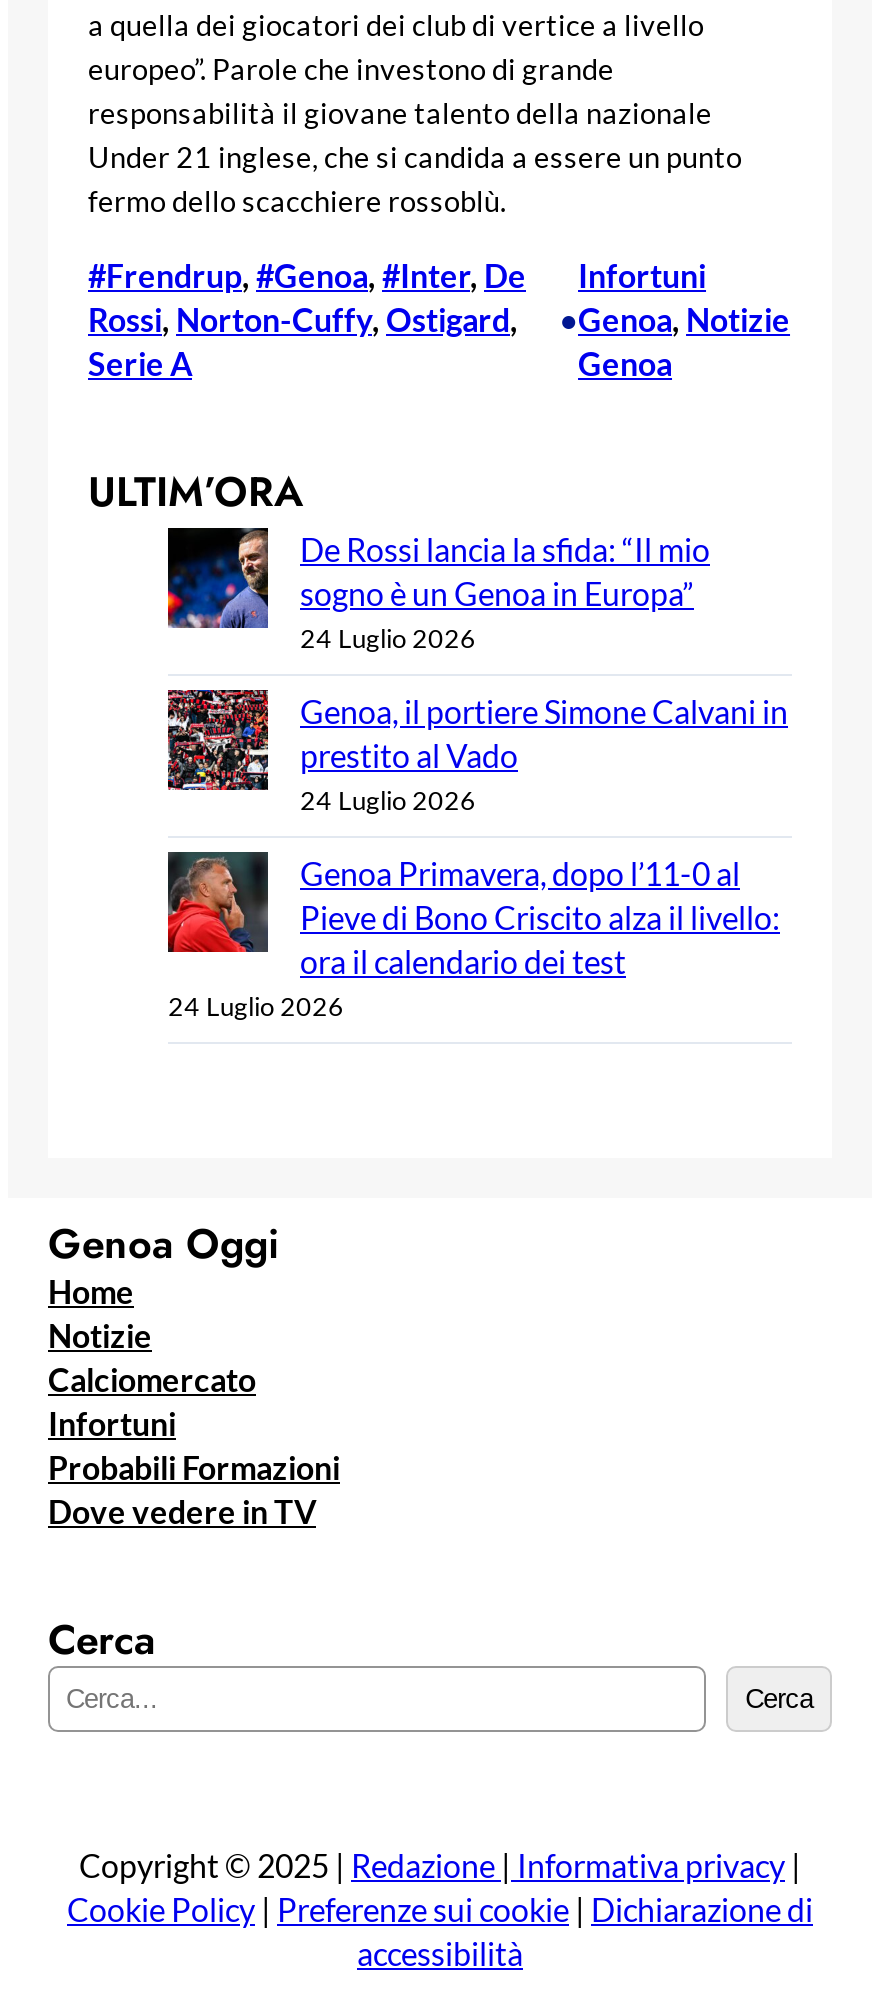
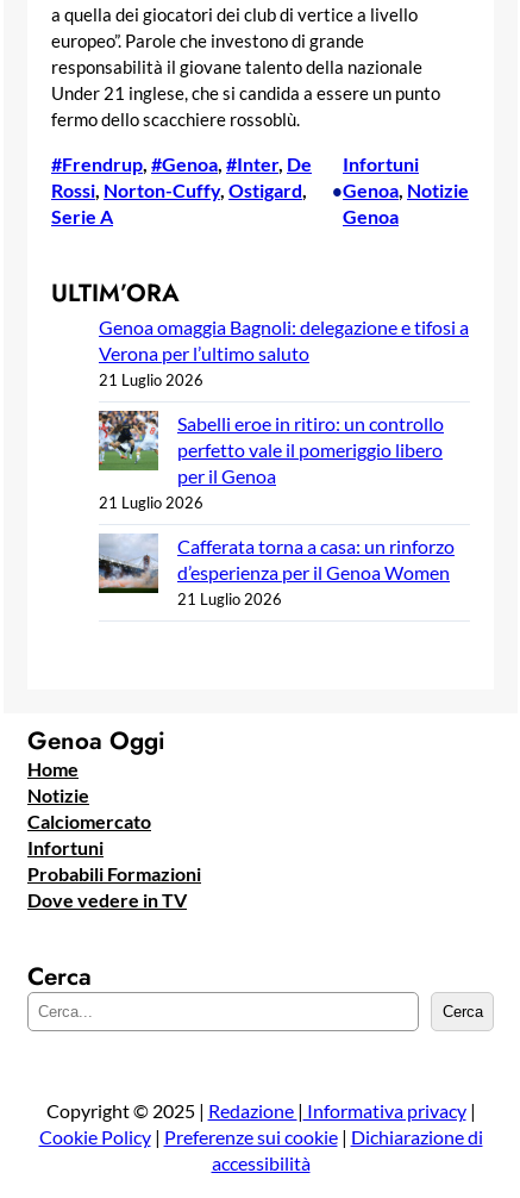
- De Rossi lancia la sfida: “Il mio
- sogno è un Genoa in Europa”
- 24 Luglio 2026
+ Genoa omaggia Bagnoli: delegazione e tifosi a
+ Verona per l’ultimo saluto
+ 21 Luglio 2026

- [image]
- Genoa, il portiere Simone Calvani in
- prestito al Vado
- 24 Luglio 2026
+ [image]
+ Sabelli eroe in ritiro: un controllo
+ perfetto vale il pomeriggio libero
+ per il Genoa
+ 21 Luglio 2026

- [image]
- Genoa Primavera, dopo l’11-0 al
- Pieve di Bono Criscito alza il livello:
- ora il calendario dei test
- 24 Luglio 2026
+ [image]
+ Cafferata torna a casa: un rinforzo
+ d’esperienza per il Genoa Women
+ 21 Luglio 2026
